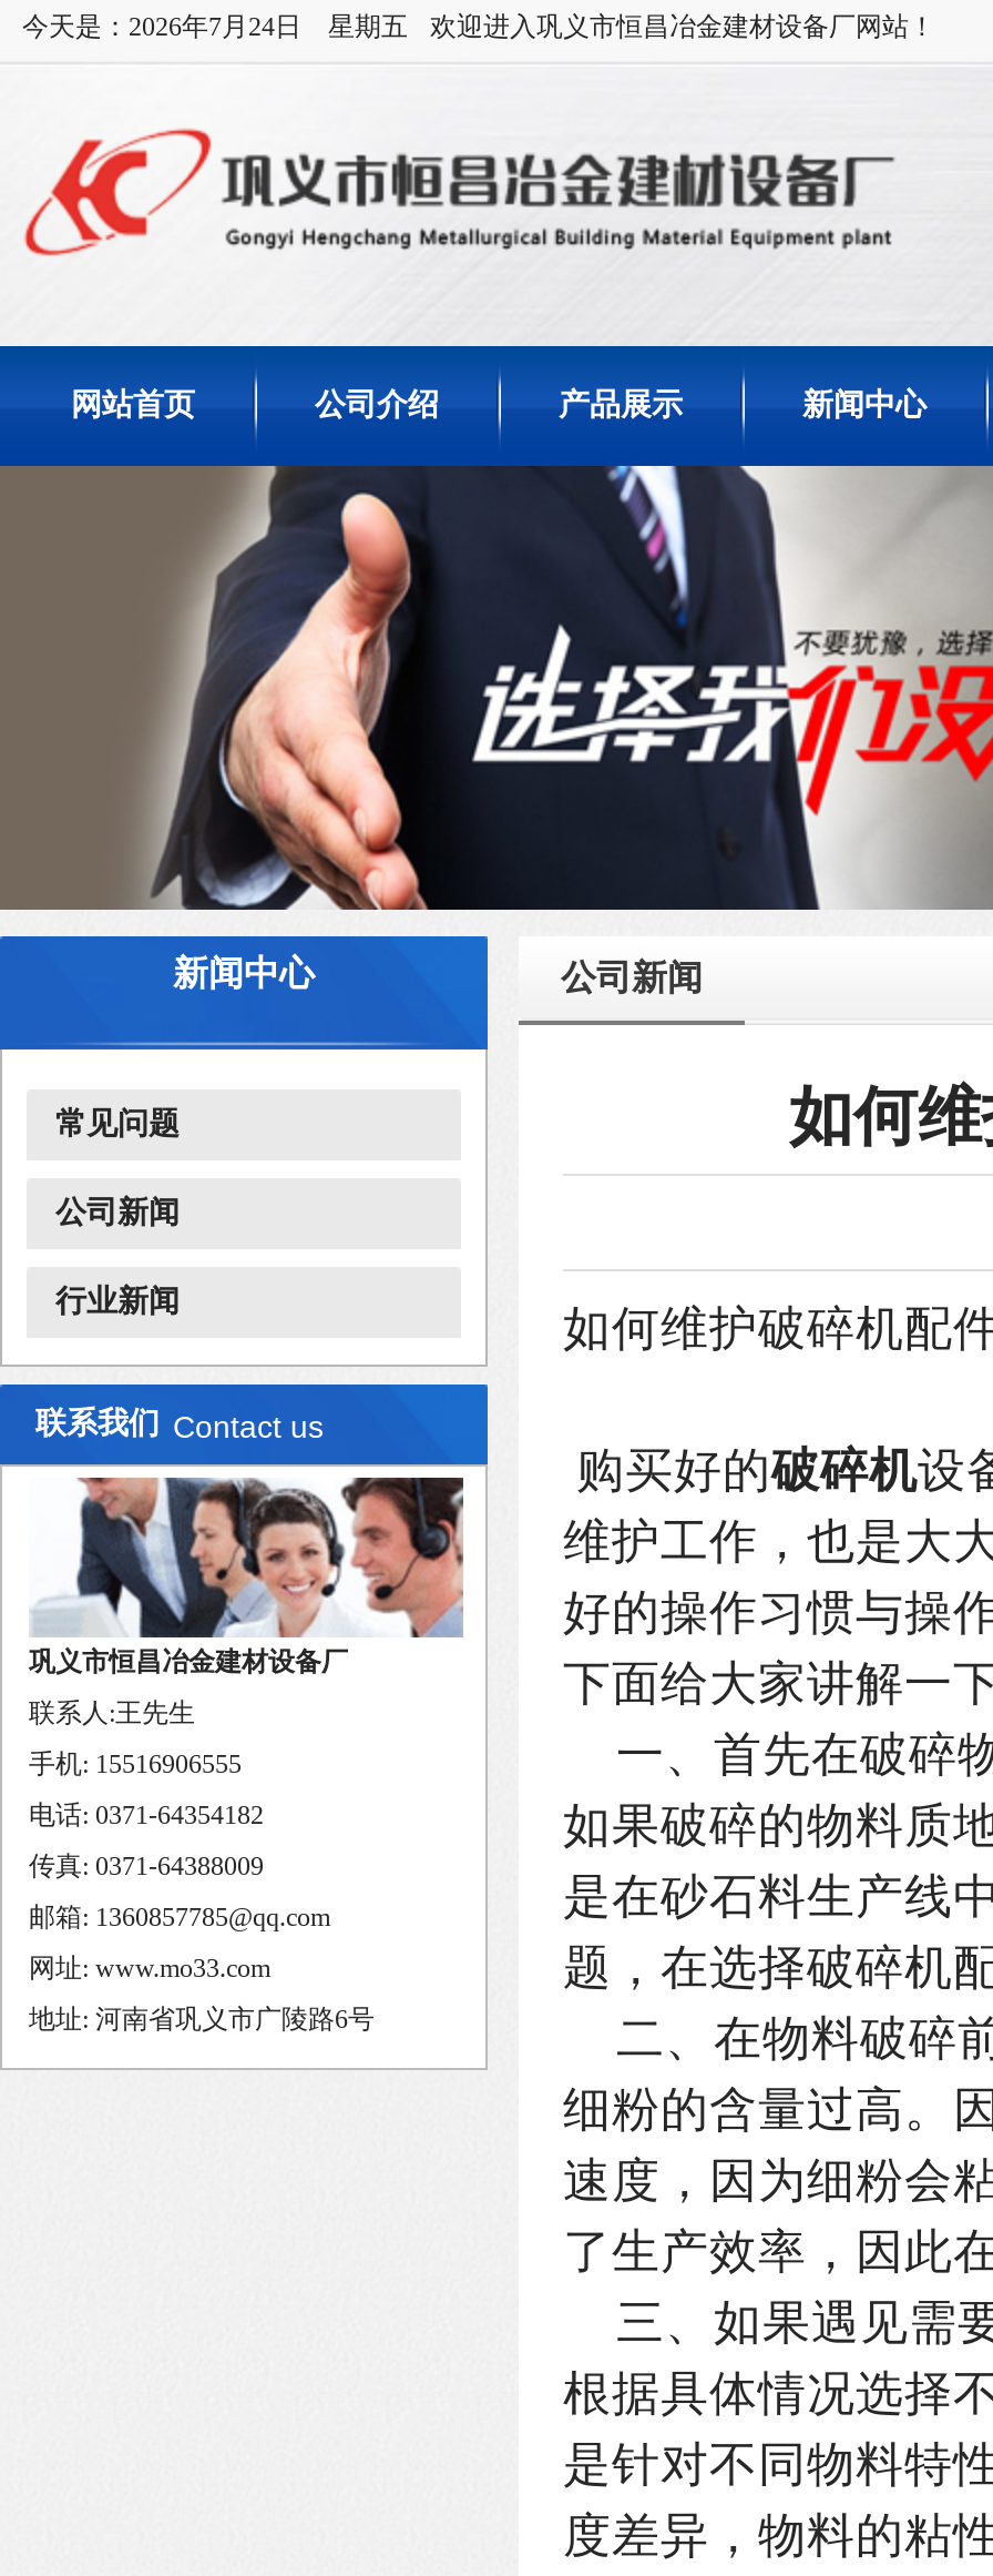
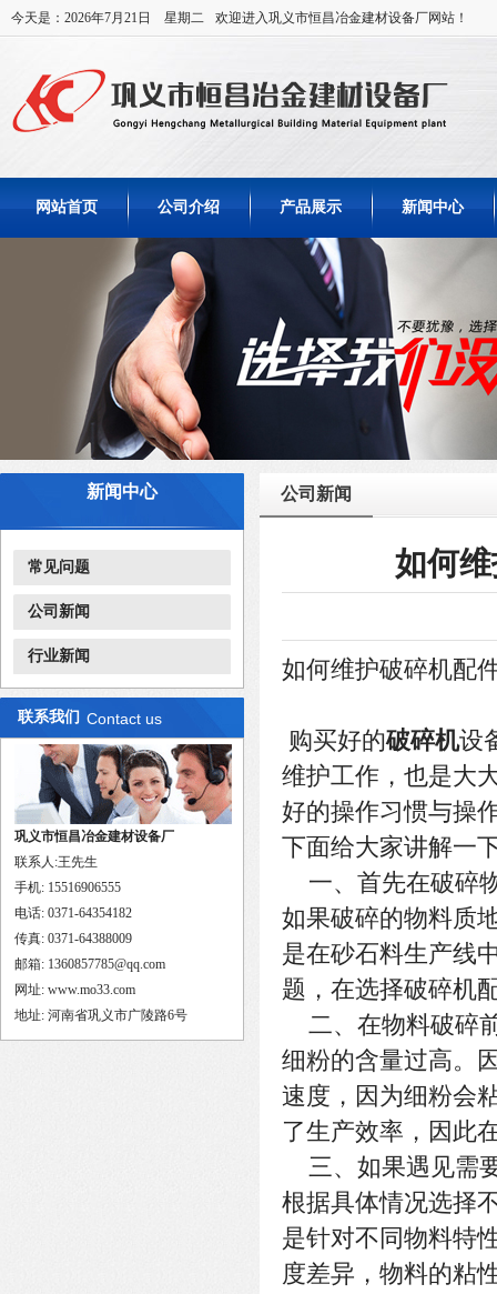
- 今天是：2026年7月24日 星期五
+ 今天是：2026年7月21日 星期二
